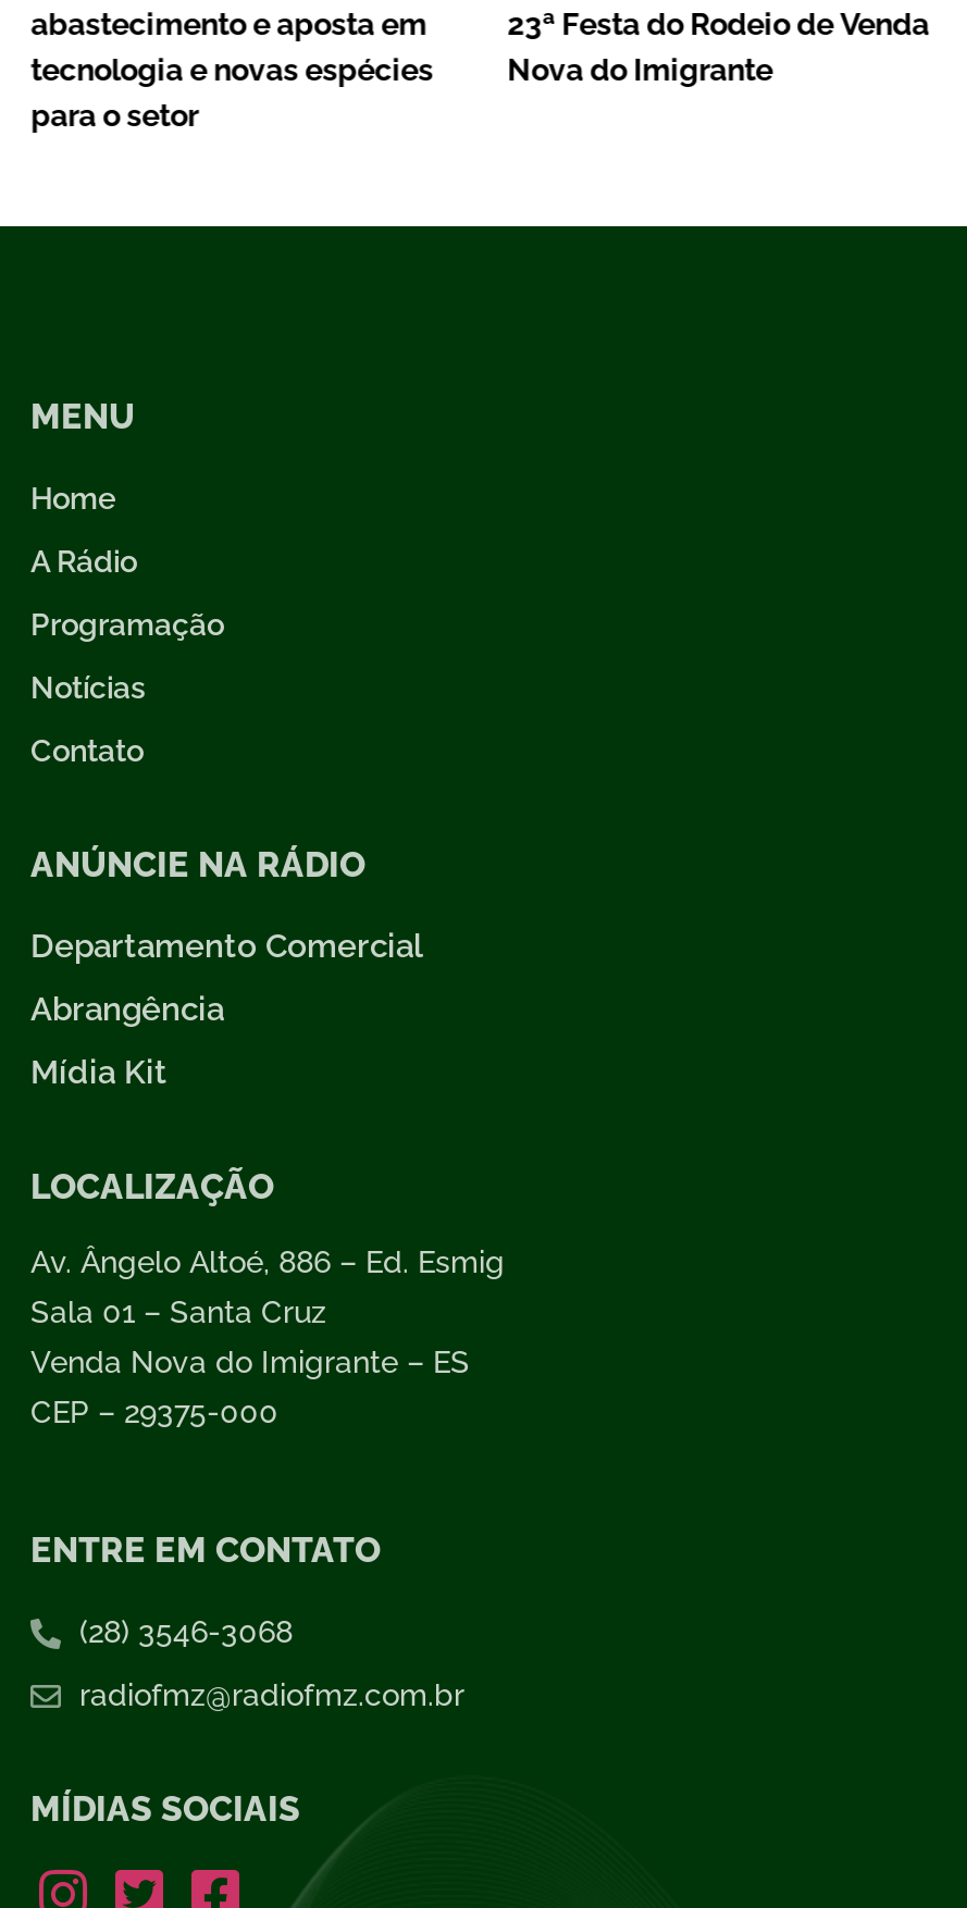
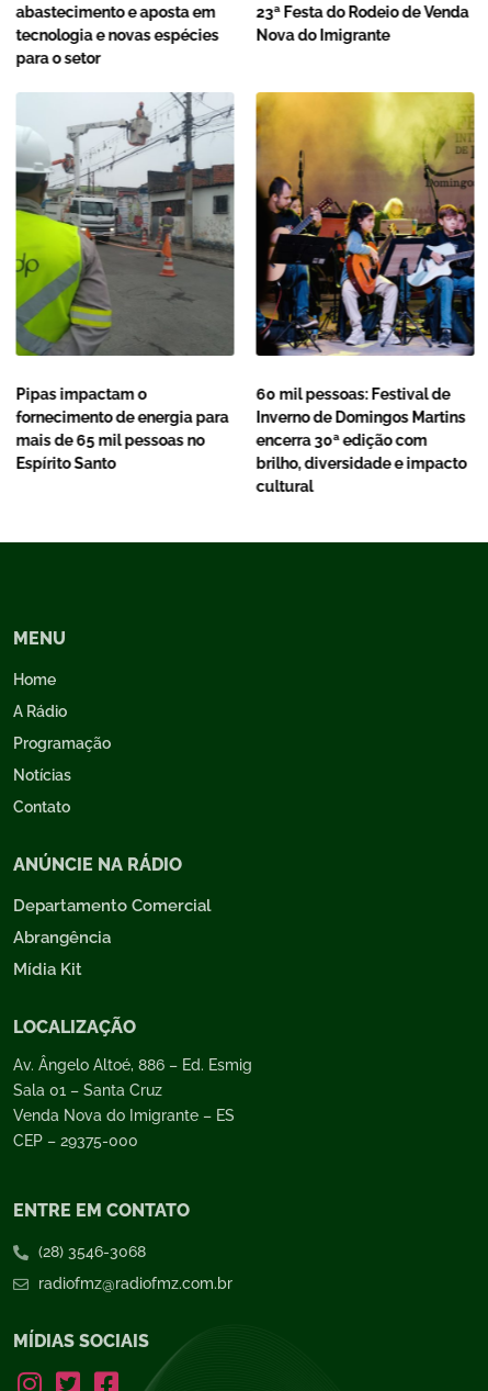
+ [image]
+ Pipas impactam o
+ fornecimento de energia para
+ mais de 65 mil pessoas no
+ Espírito Santo

+ [image]
+ 60 mil pessoas: Festival de
+ Inverno de Domingos Martins
+ encerra 30ª edição com
+ brilho, diversidade e impacto
+ cultural
